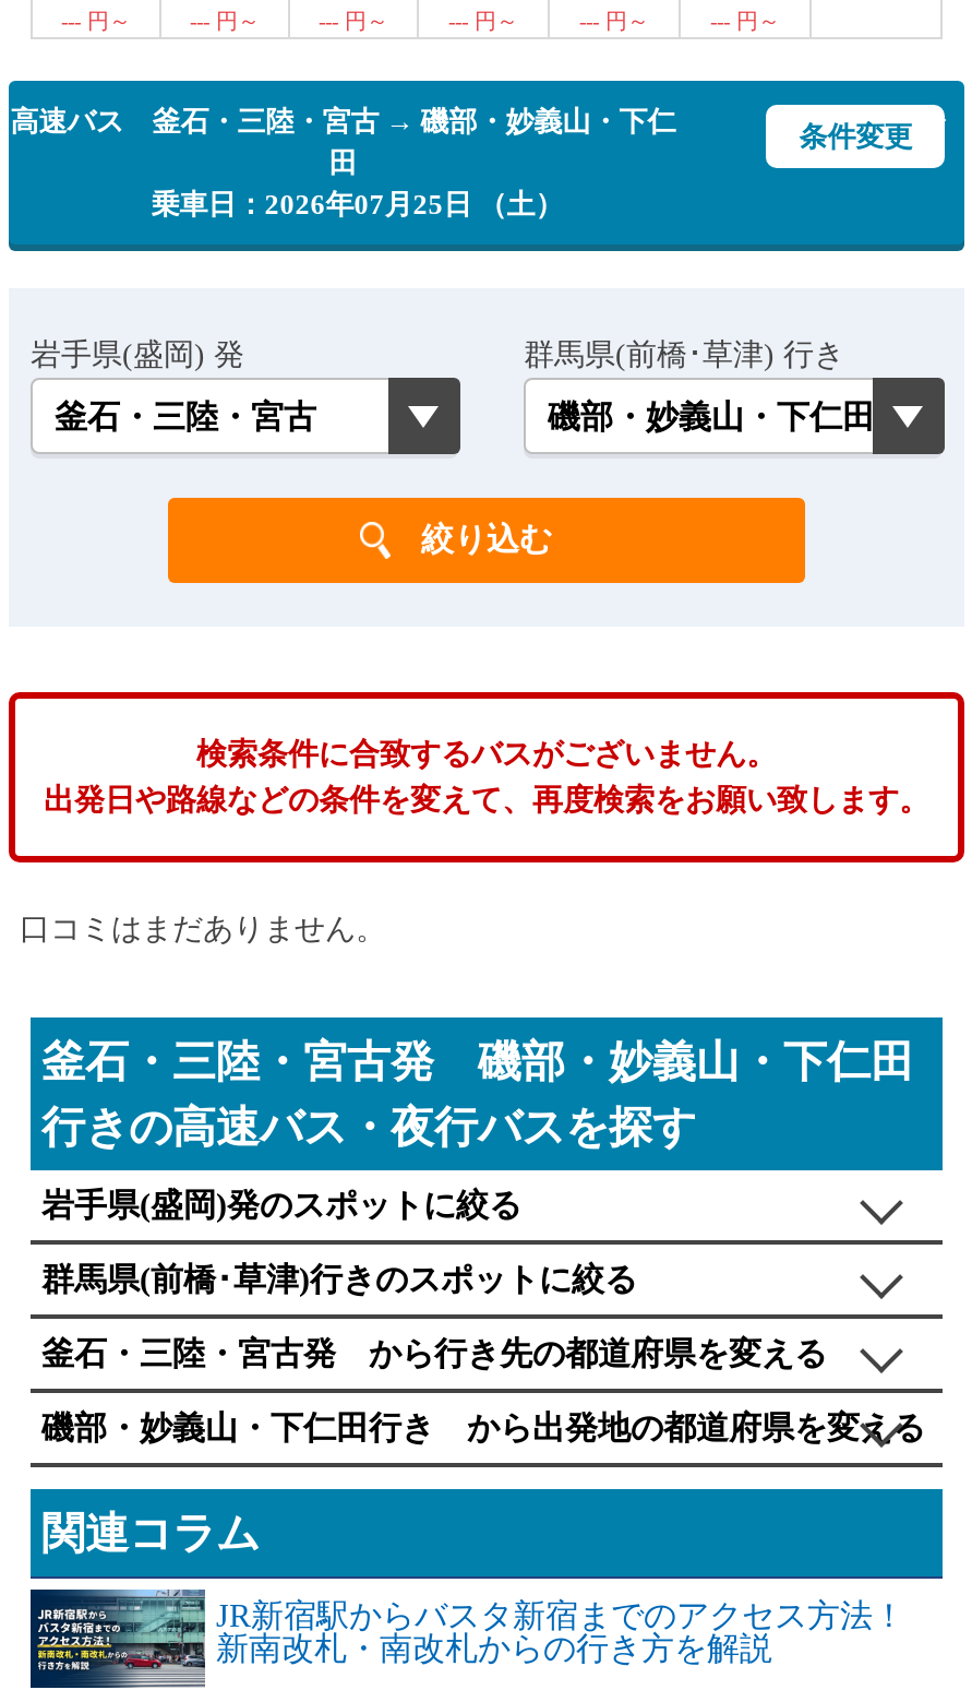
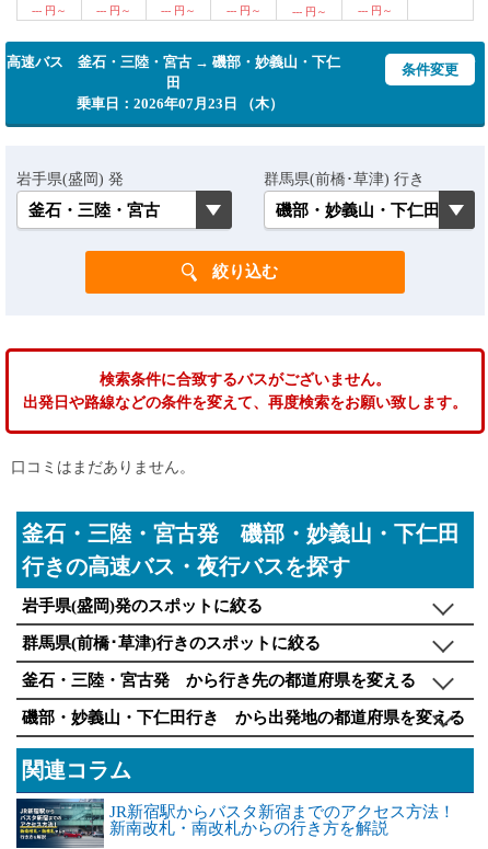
- 乗車日：2026年07月25日 （土）
+ 乗車日：2026年07月23日 （木）
